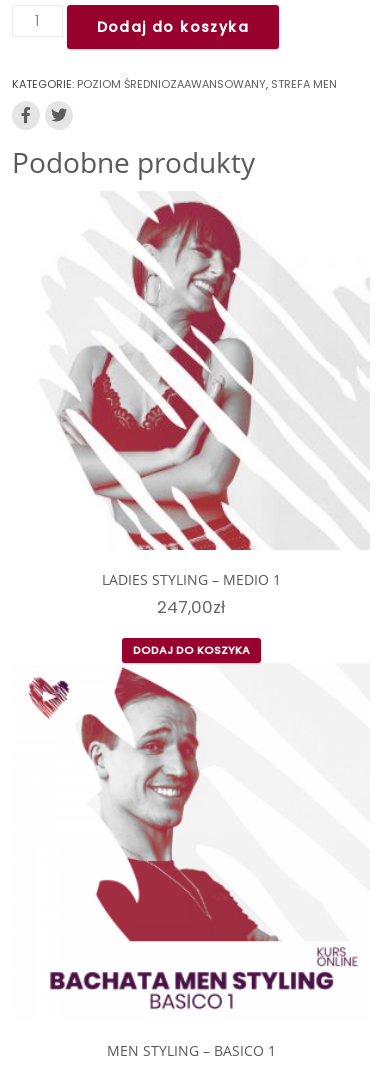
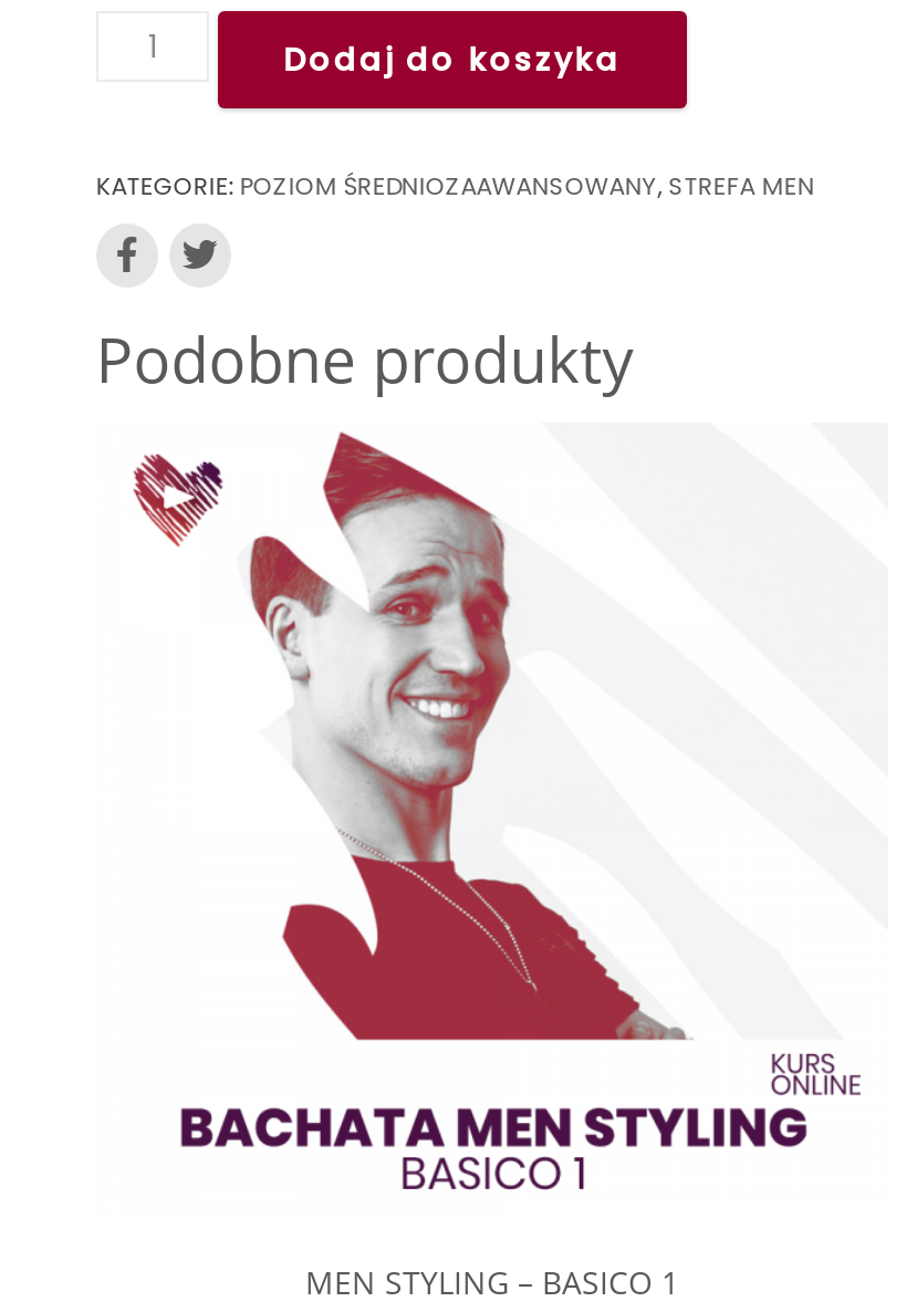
- [image]
- LADIES STYLING – MEDIO 1
- 247,00zł
- DODAJ DO KOSZYKA
